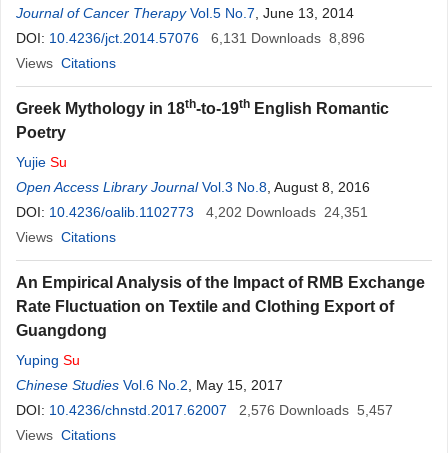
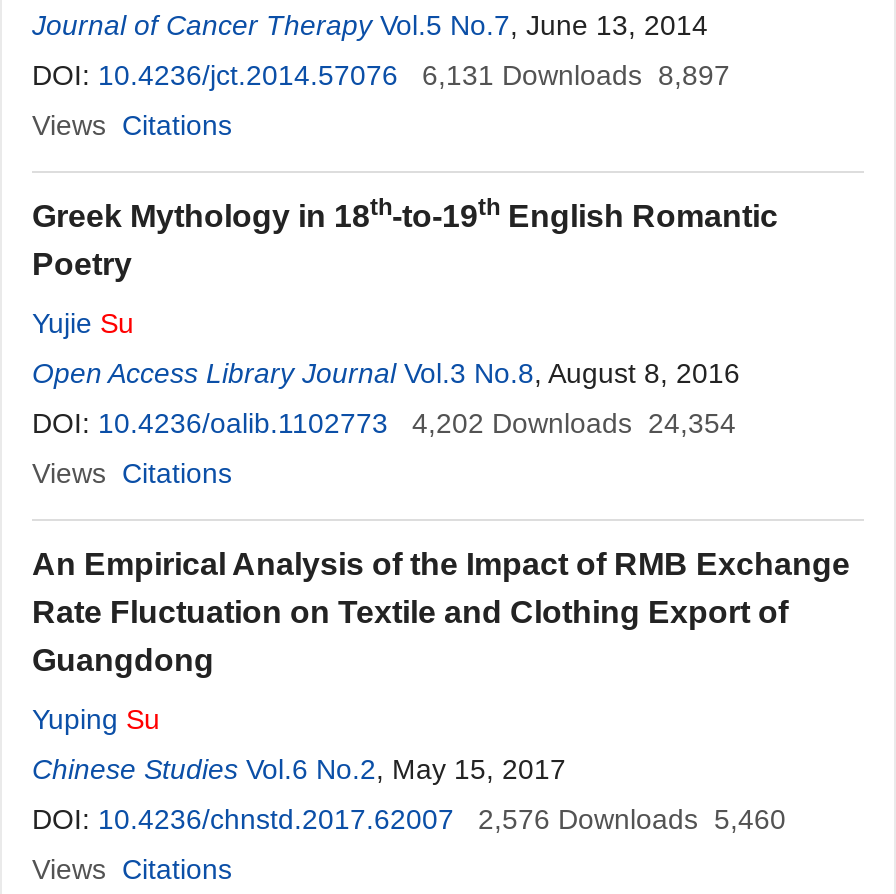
- DOI: 10.4236/jct.2014.57076 6,131 Downloads 8,896
+ DOI: 10.4236/jct.2014.57076 6,131 Downloads 8,897

- DOI: 10.4236/oalib.1102773 4,202 Downloads 24,351
+ DOI: 10.4236/oalib.1102773 4,202 Downloads 24,354

- DOI: 10.4236/chnstd.2017.62007 2,576 Downloads 5,457
+ DOI: 10.4236/chnstd.2017.62007 2,576 Downloads 5,460
